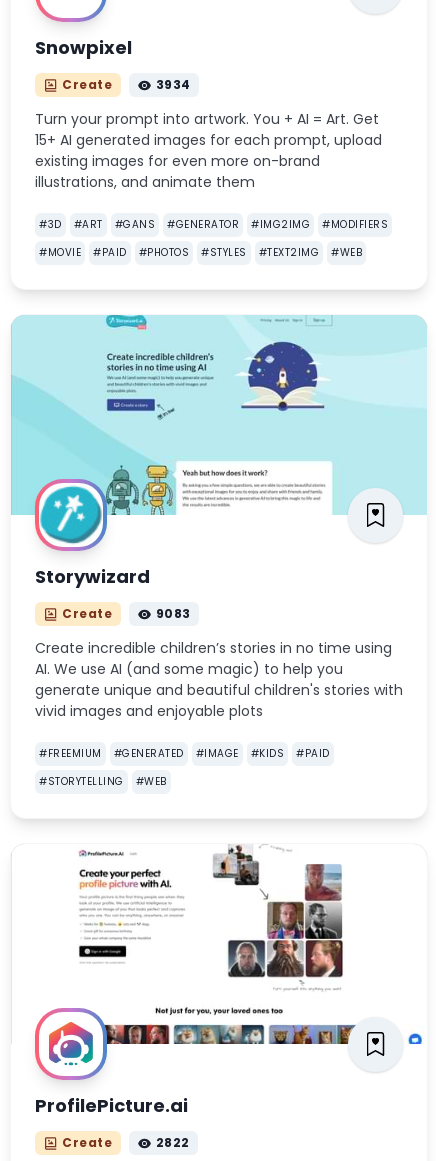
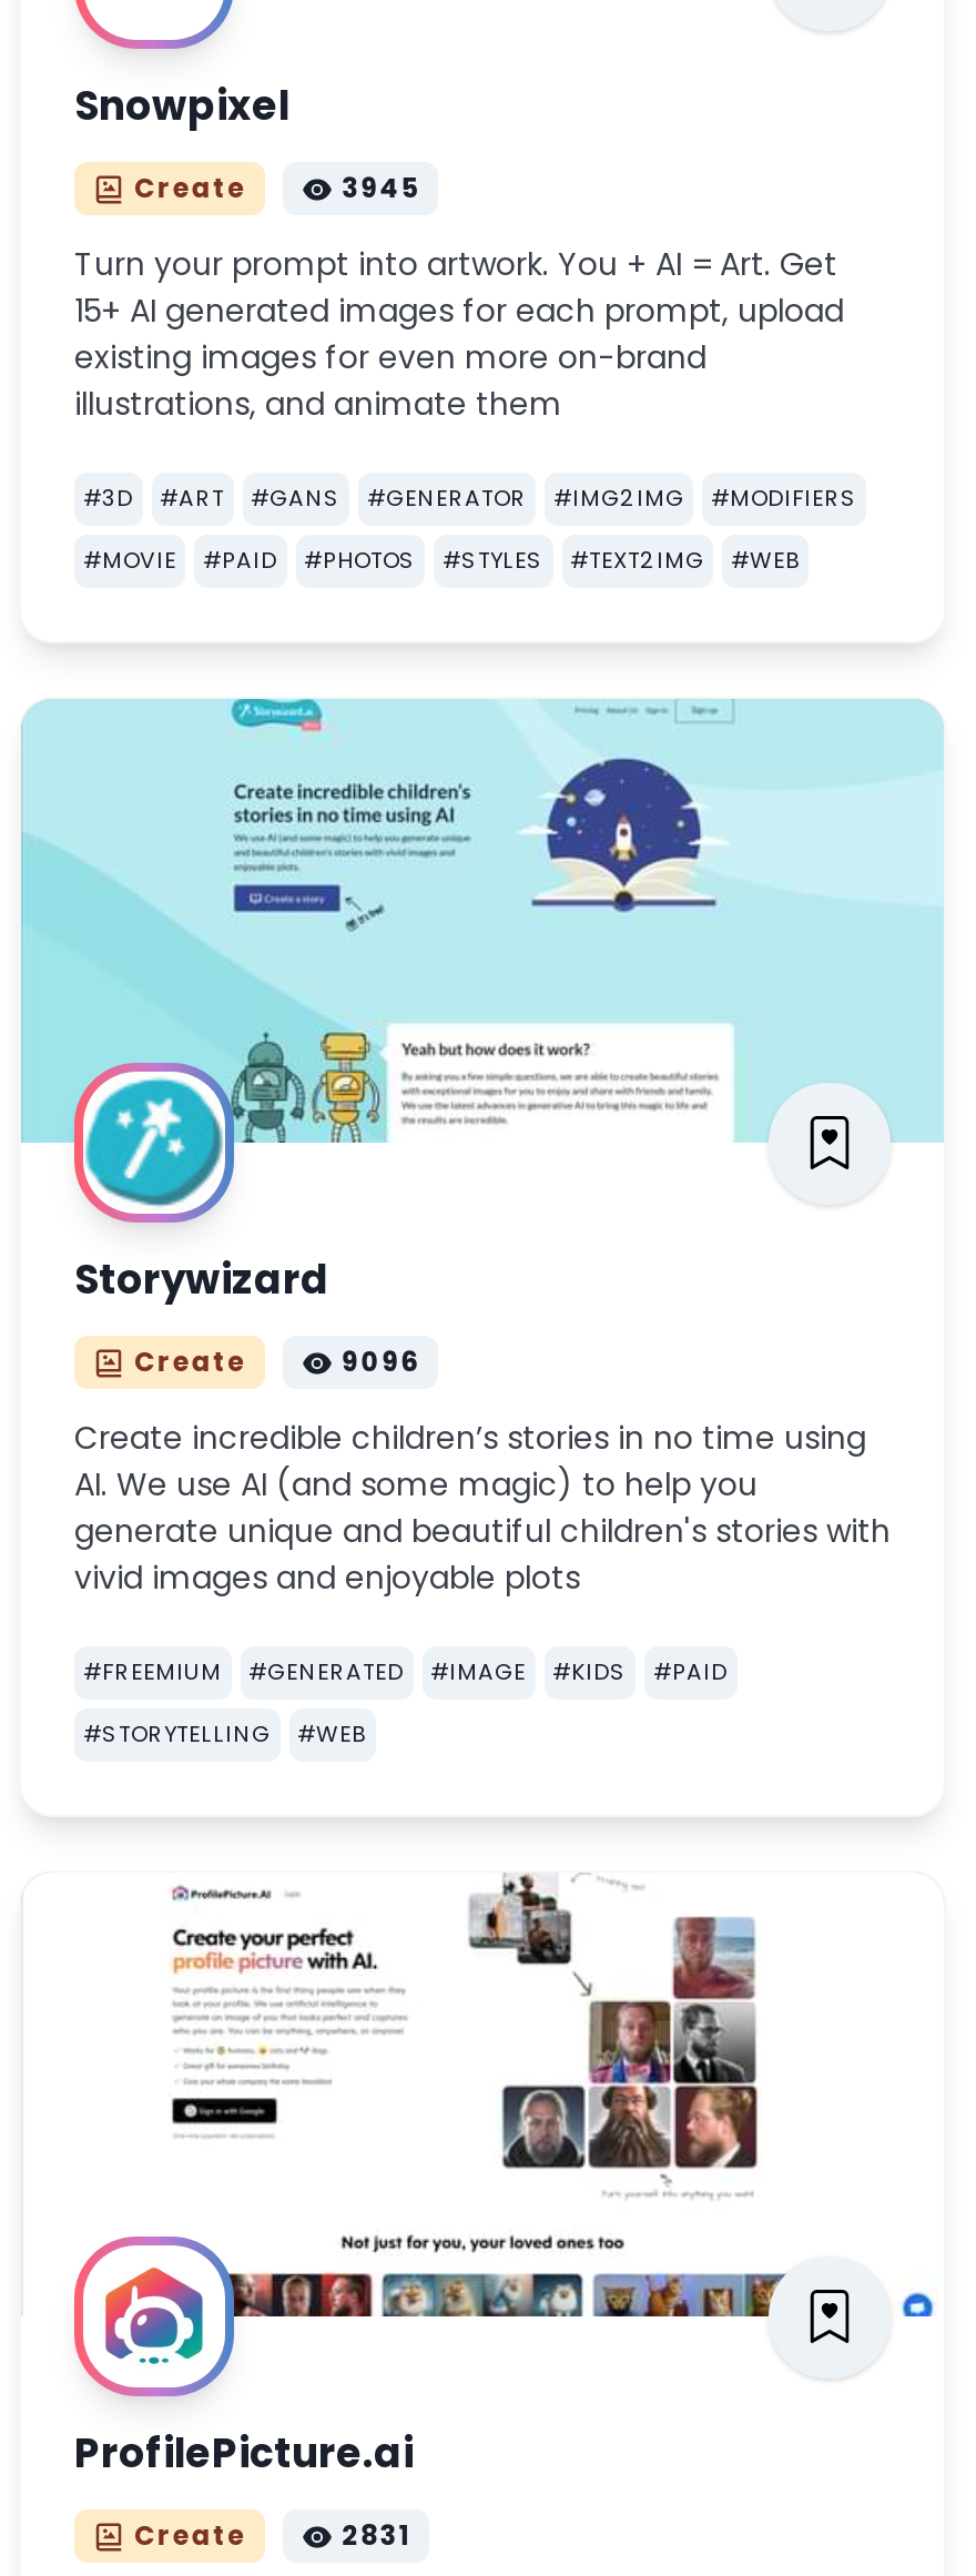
- 3934
+ 3945

- 9083
+ 9096

- 2822
+ 2831
